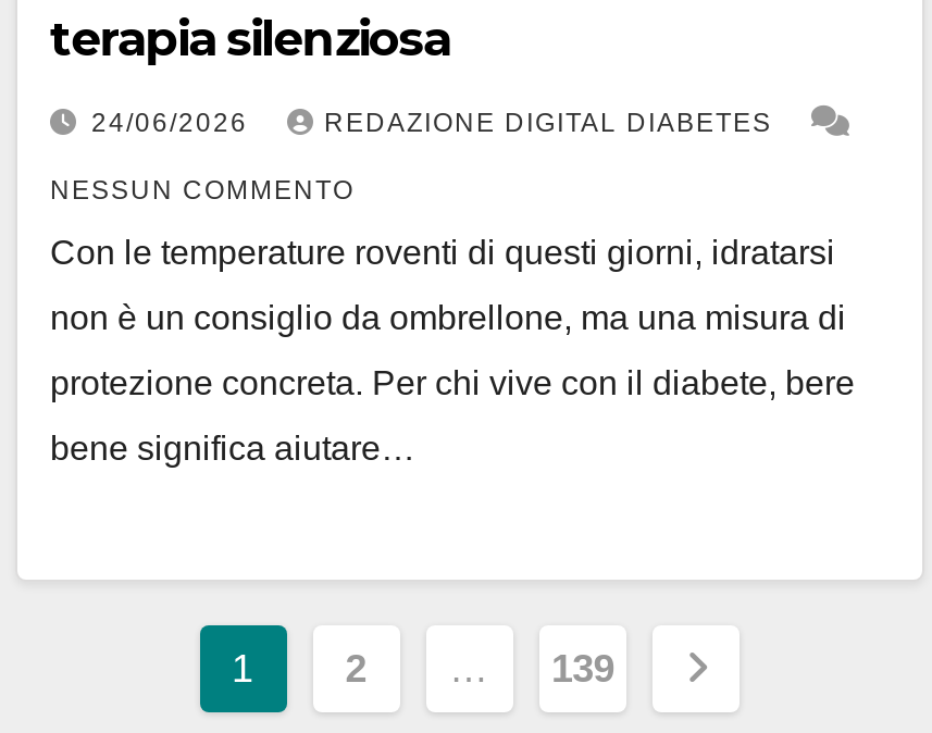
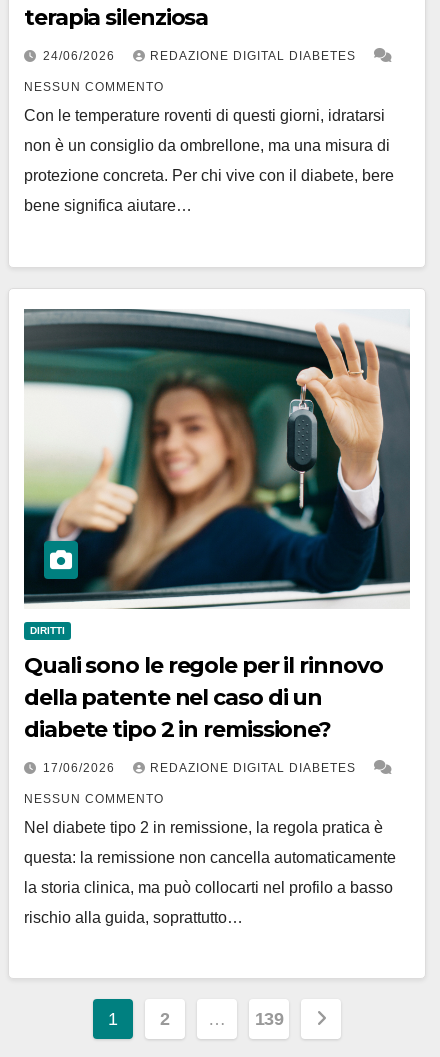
+ [image]
+ DIRITTI
+ Quali sono le regole per il rinnovo
+ della patente nel caso di un
+ diabete tipo 2 in remissione?
+ 17/06/2026
+ REDAZIONE DIGITAL DIABETES
+ NESSUN COMMENTO
+ Nel diabete tipo 2 in remissione, la regola pratica è
+ questa: la remissione non cancella automaticamente
+ la storia clinica, ma può collocarti nel profilo a basso
+ rischio alla guida, soprattutto…
